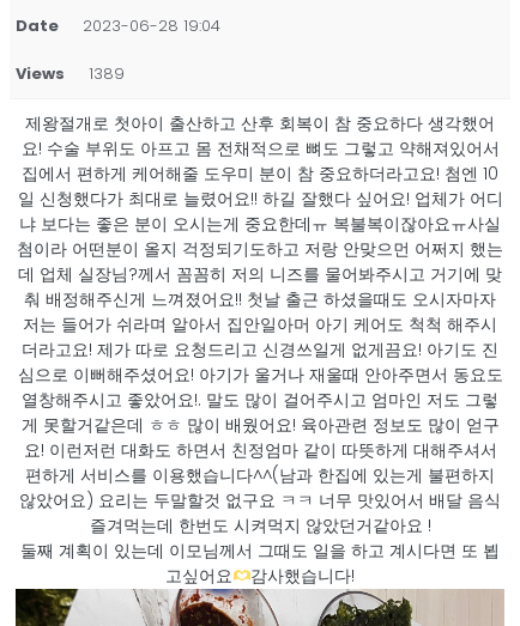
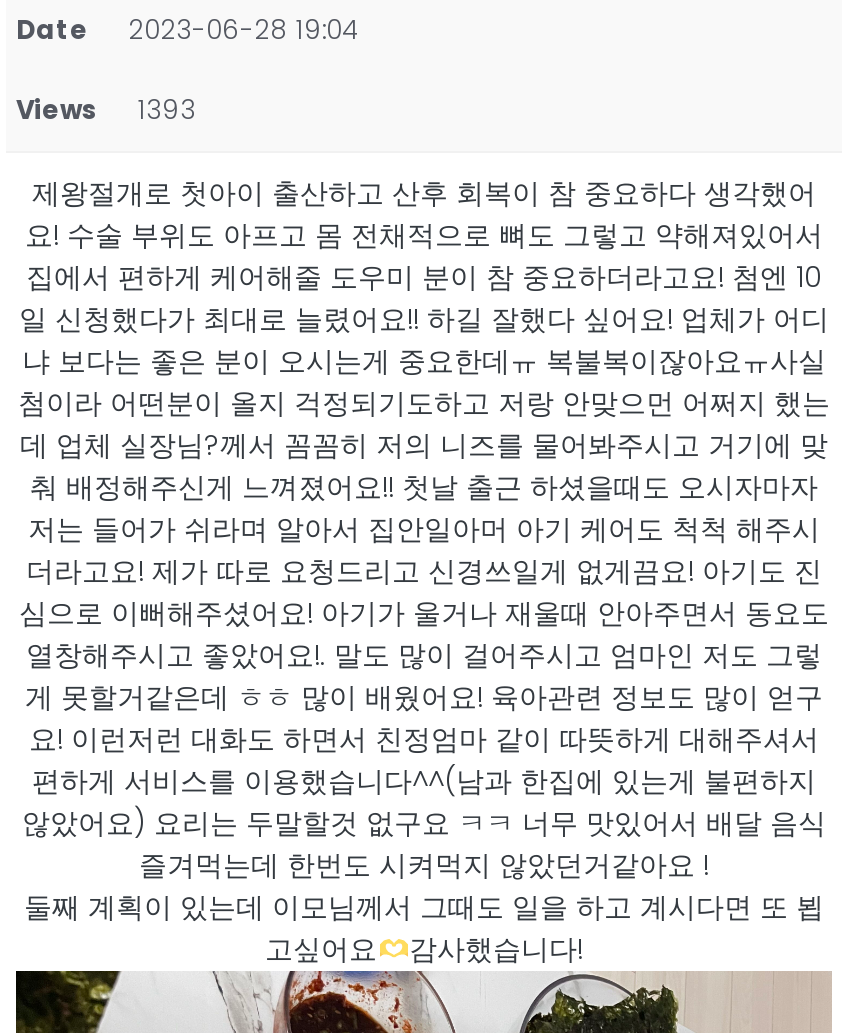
- Views 1389
+ Views 1393
